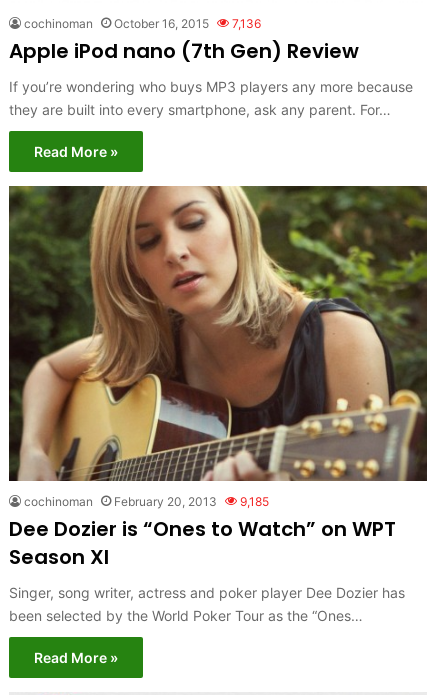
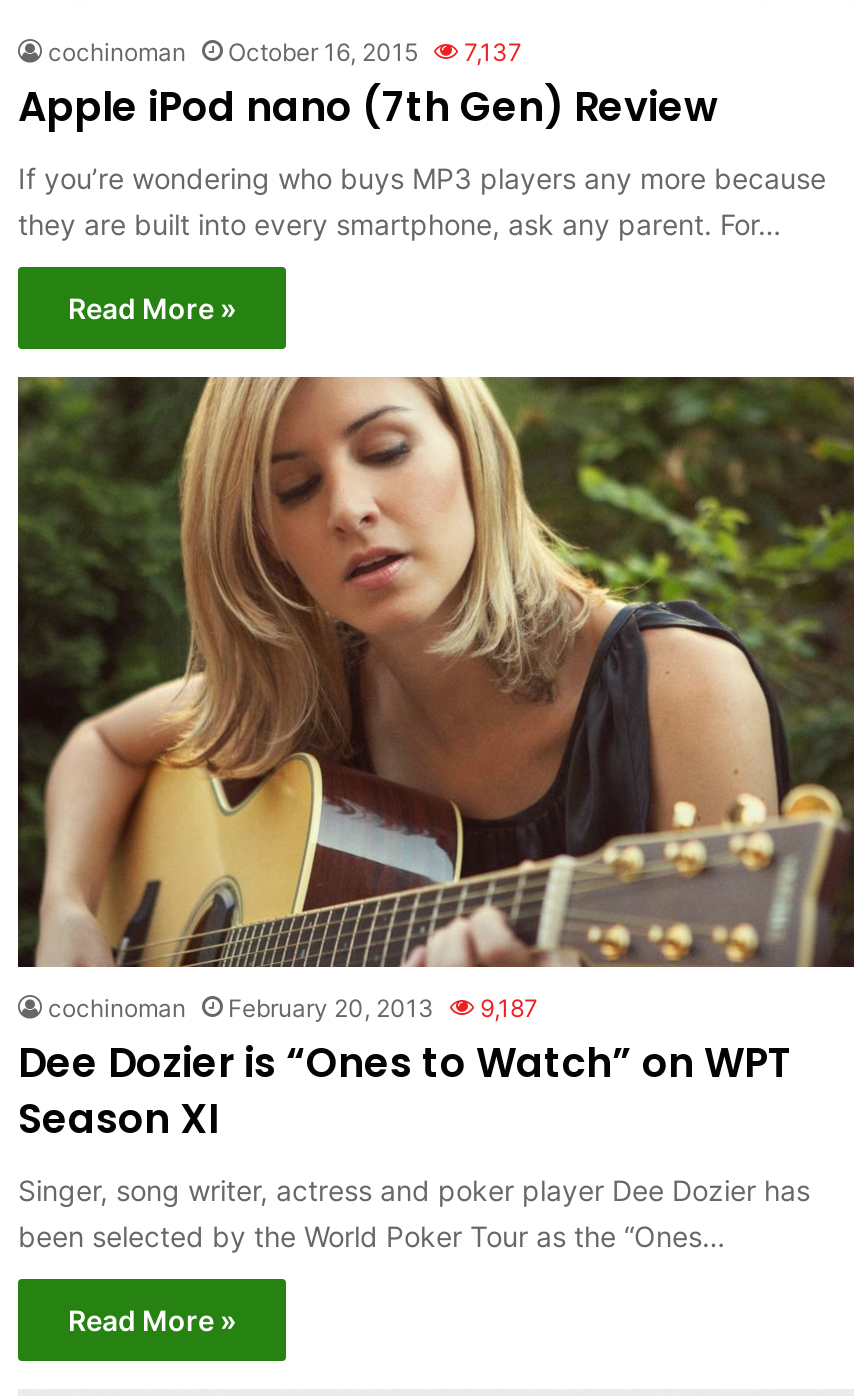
- cochinoman October 16, 2015 7,136
+ cochinoman October 16, 2015 7,137

- cochinoman February 20, 2013 9,185
+ cochinoman February 20, 2013 9,187
